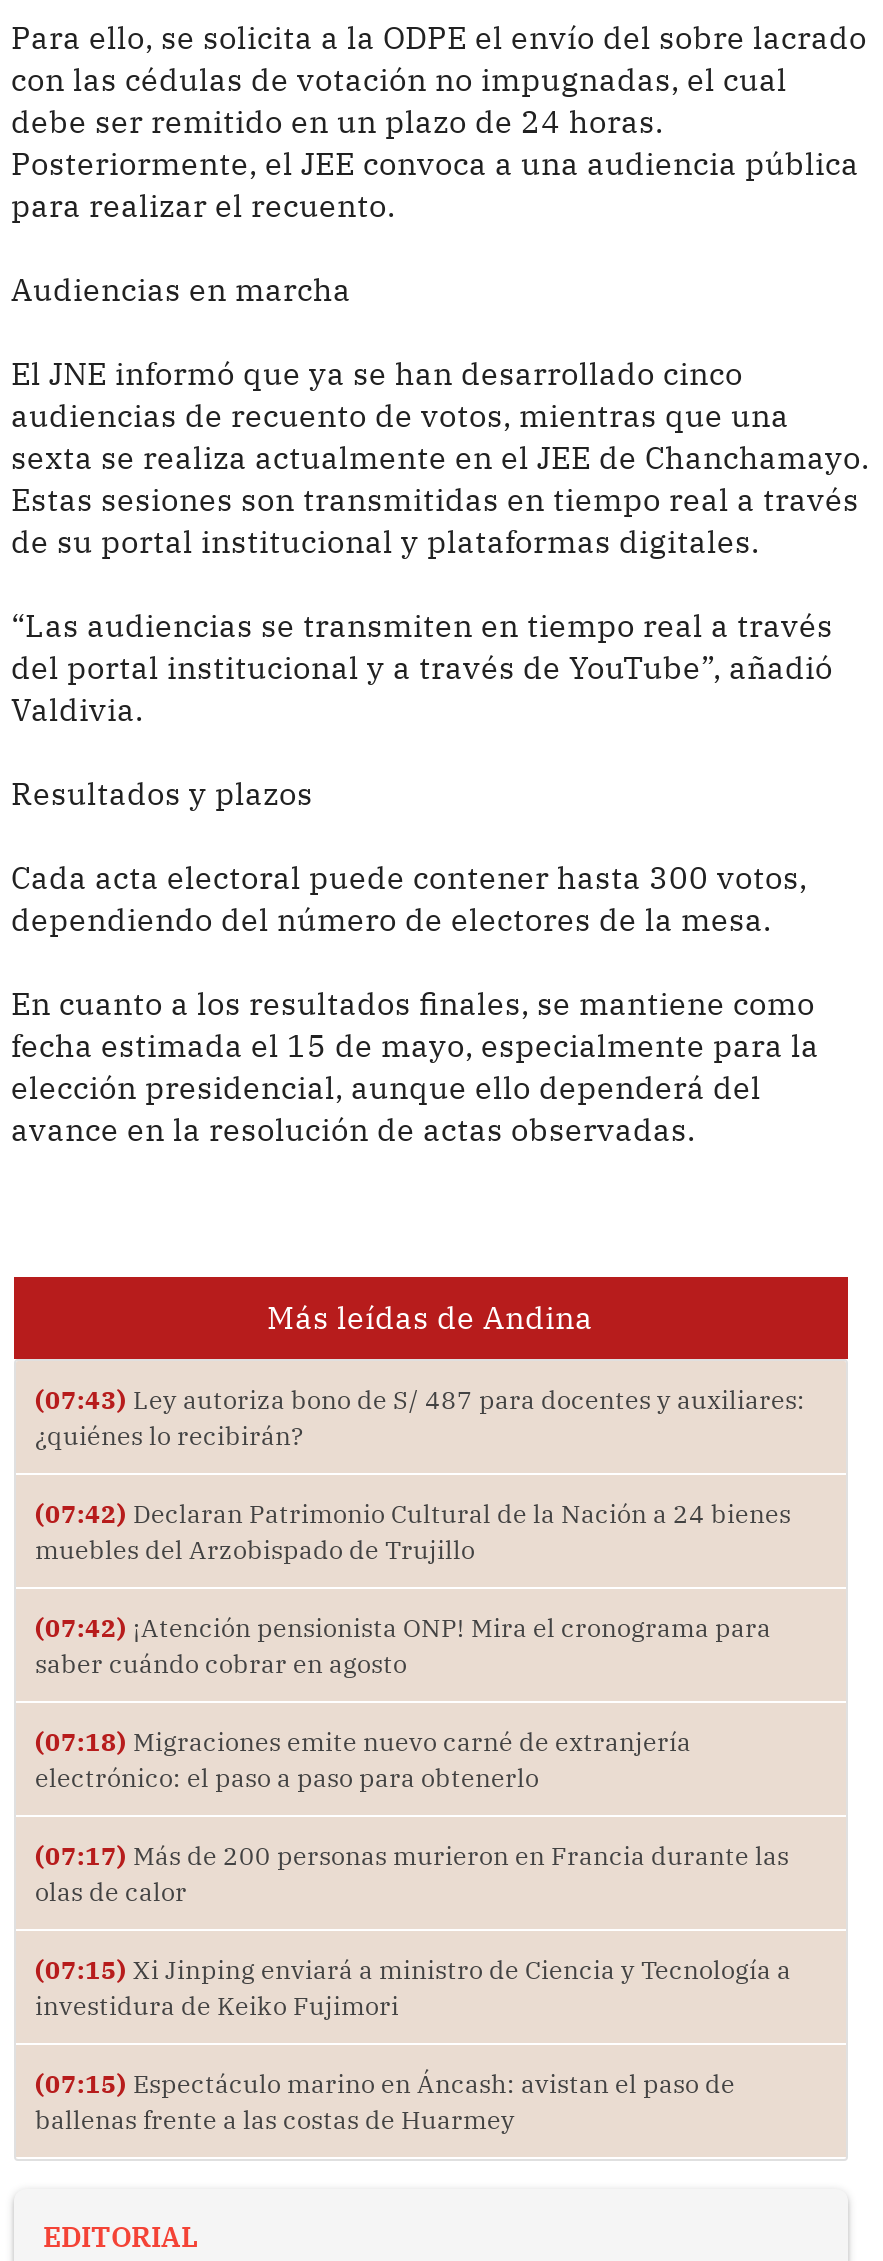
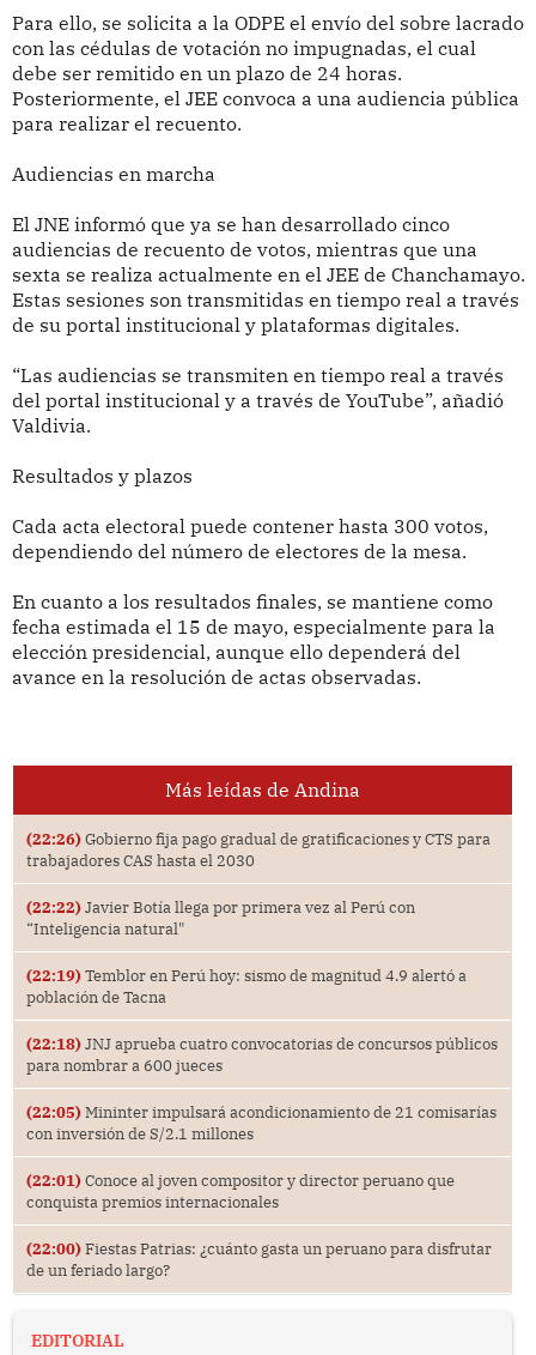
- (07:43) Ley autoriza bono de S/ 487 para docentes y auxiliares:
- ¿quiénes lo recibirán?
+ (22:26) Gobierno fija pago gradual de gratificaciones y CTS para
+ trabajadores CAS hasta el 2030

- (07:42) Declaran Patrimonio Cultural de la Nación a 24 bienes
- muebles del Arzobispado de Trujillo
+ (22:22) Javier Botía llega por primera vez al Perú con
+ “Inteligencia natural"

- (07:42) ¡Atención pensionista ONP! Mira el cronograma para
- saber cuándo cobrar en agosto
+ (22:19) Temblor en Perú hoy: sismo de magnitud 4.9 alertó a
+ población de Tacna

- (07:18) Migraciones emite nuevo carné de extranjería
- electrónico: el paso a paso para obtenerlo
+ (22:18) JNJ aprueba cuatro convocatorias de concursos públicos
+ para nombrar a 600 jueces

- (07:17) Más de 200 personas murieron en Francia durante las
- olas de calor
+ (22:05) Mininter impulsará acondicionamiento de 21 comisarías
+ con inversión de S/2.1 millones

- (07:15) Xi Jinping enviará a ministro de Ciencia y Tecnología a
- investidura de Keiko Fujimori
+ (22:01) Conoce al joven compositor y director peruano que
+ conquista premios internacionales

- (07:15) Espectáculo marino en Áncash: avistan el paso de
- ballenas frente a las costas de Huarmey
+ (22:00) Fiestas Patrias: ¿cuánto gasta un peruano para disfrutar
+ de un feriado largo?
